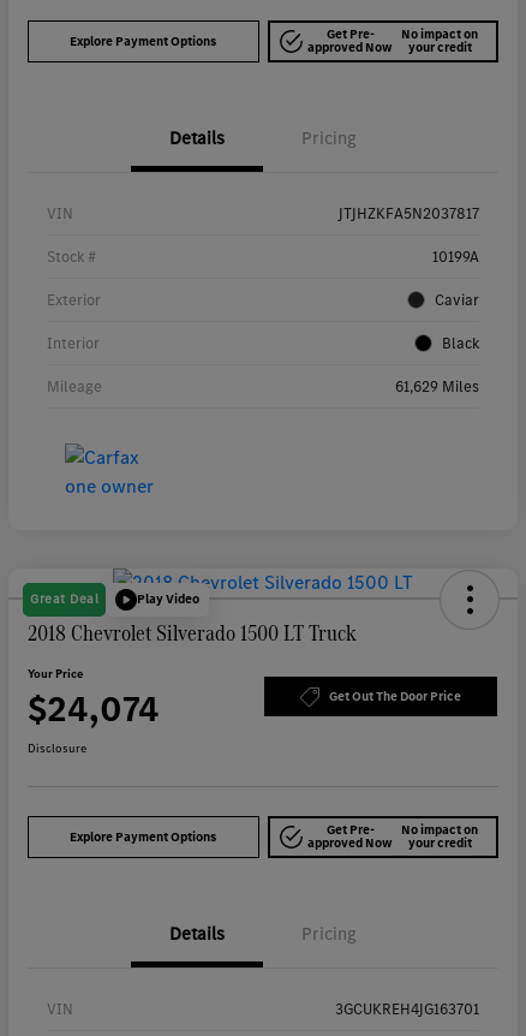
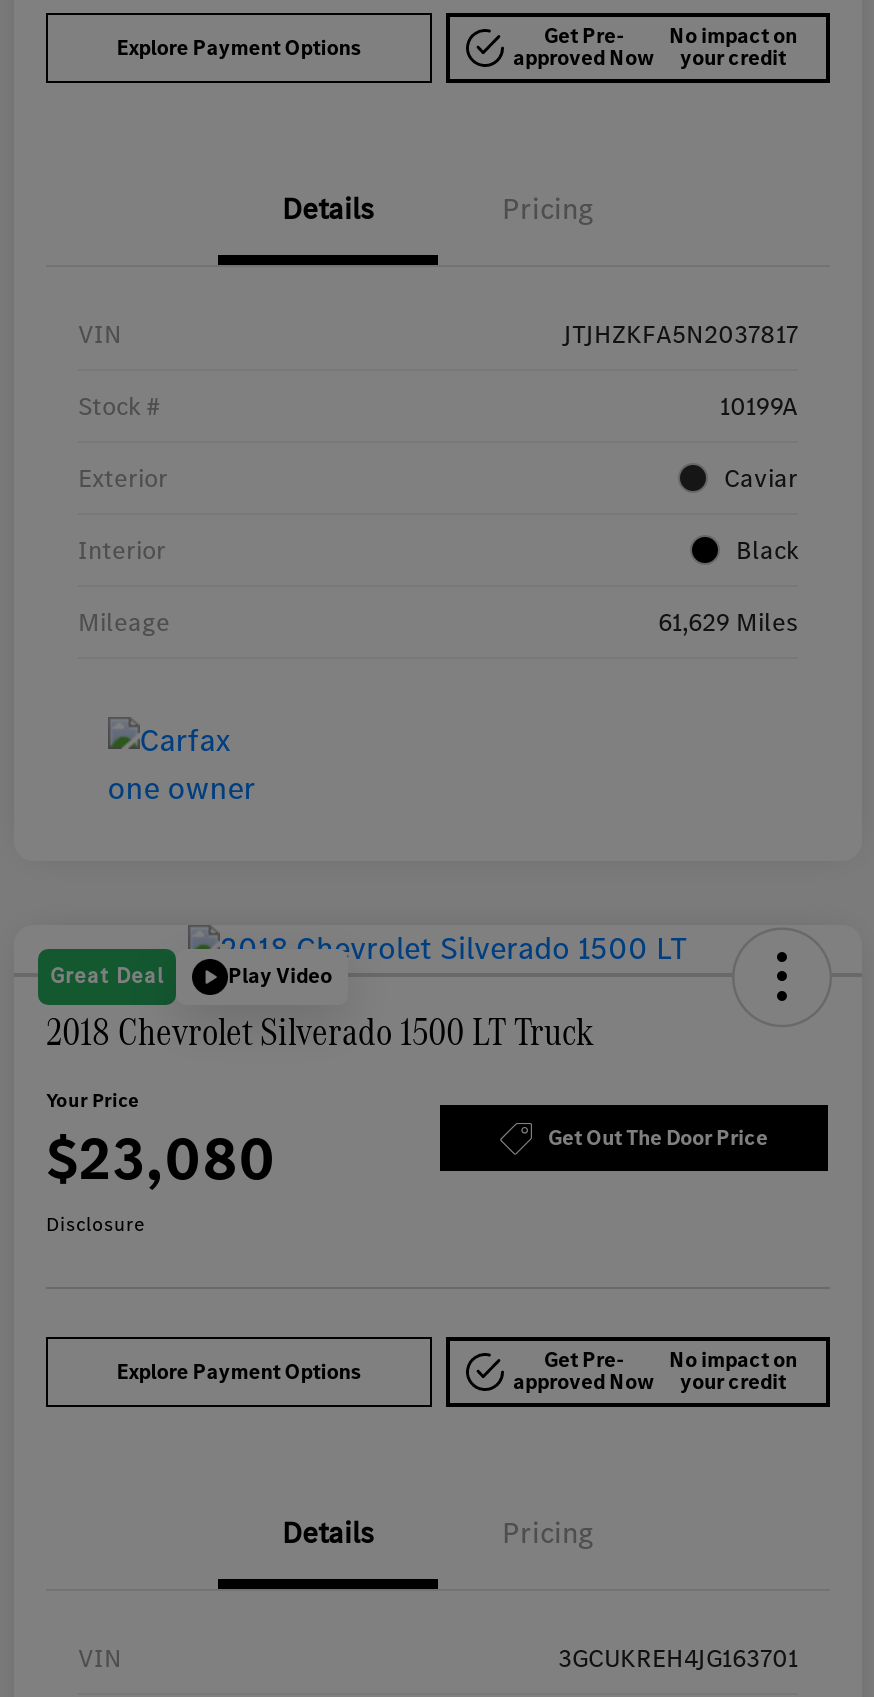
- $24,074
+ $23,080
